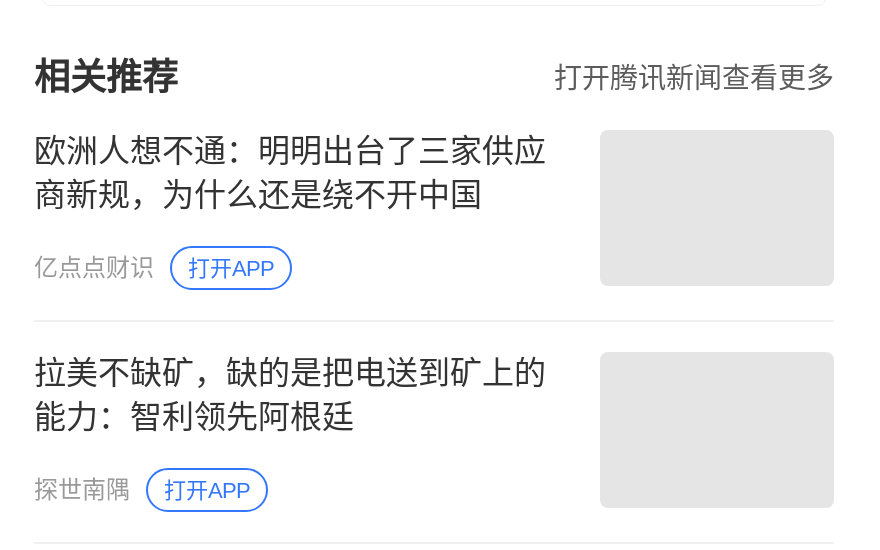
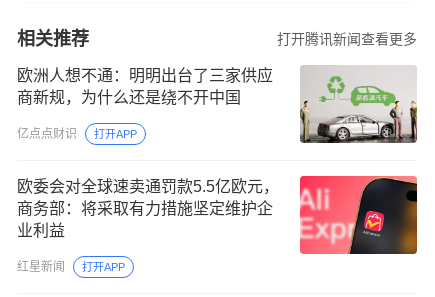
+ [image]

+ [image]

- 拉美不缺矿，缺的是把电送到矿上的
- 能力：智利领先阿根廷
+ 欧委会对全球速卖通罚款5.5亿欧元，
+ 商务部：将采取有力措施坚定维护企
+ 业利益

- 探世南隅
+ 红星新闻
